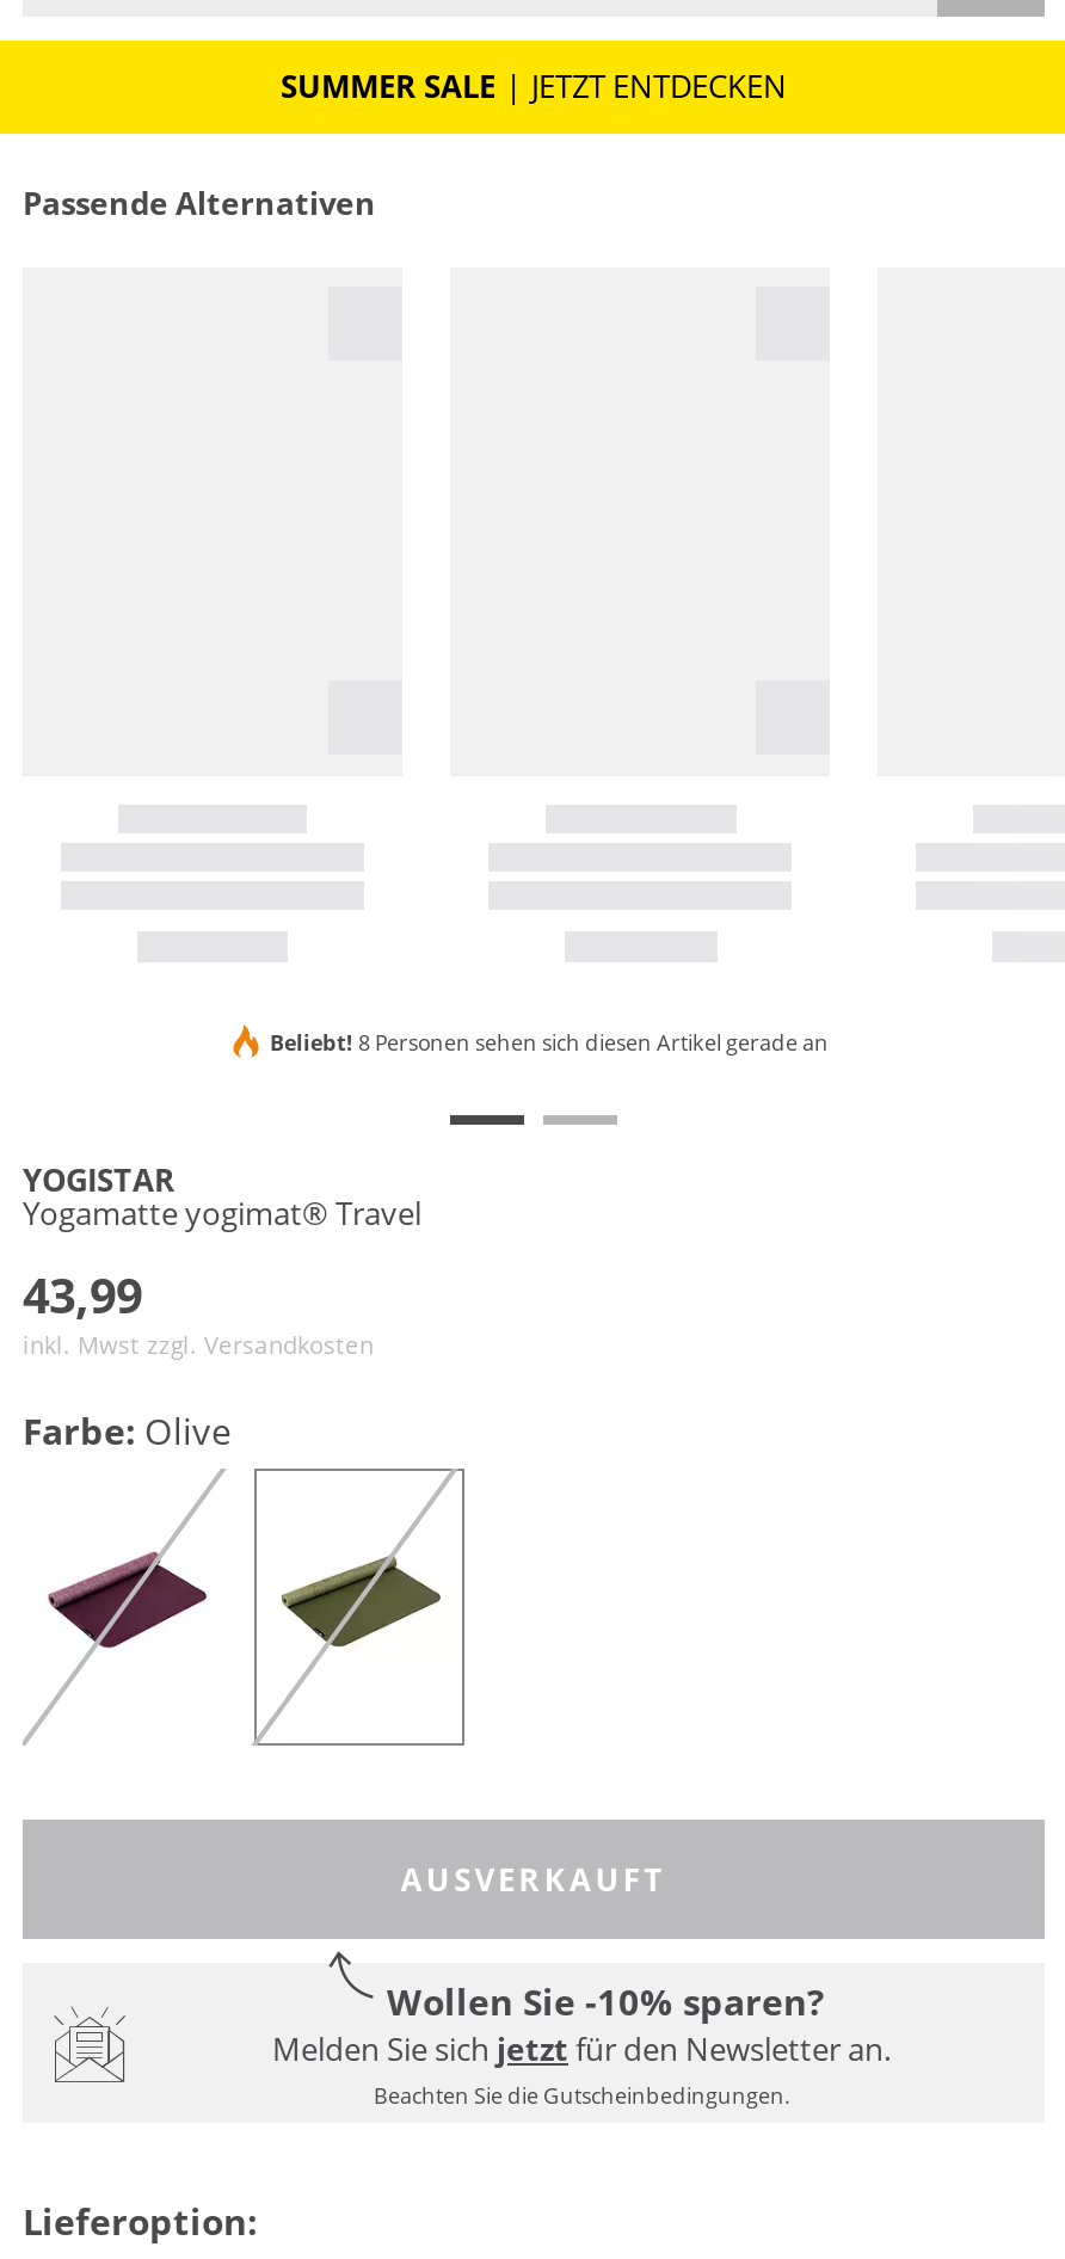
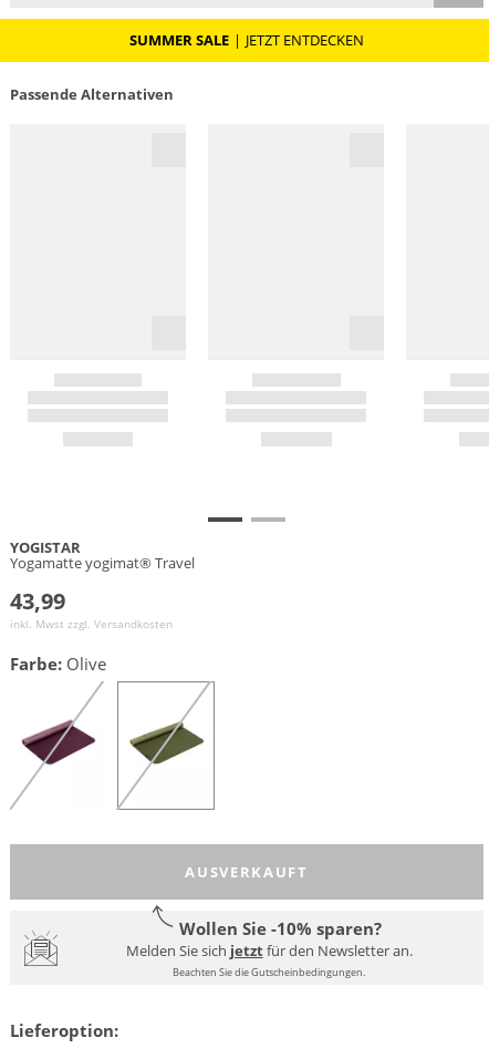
- Beliebt! 8 Personen sehen sich diesen Artikel gerade an
